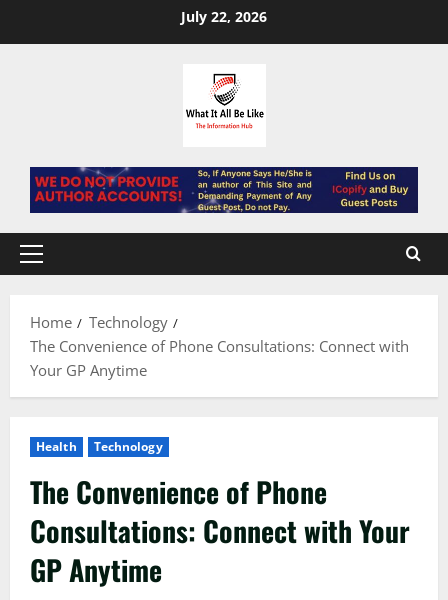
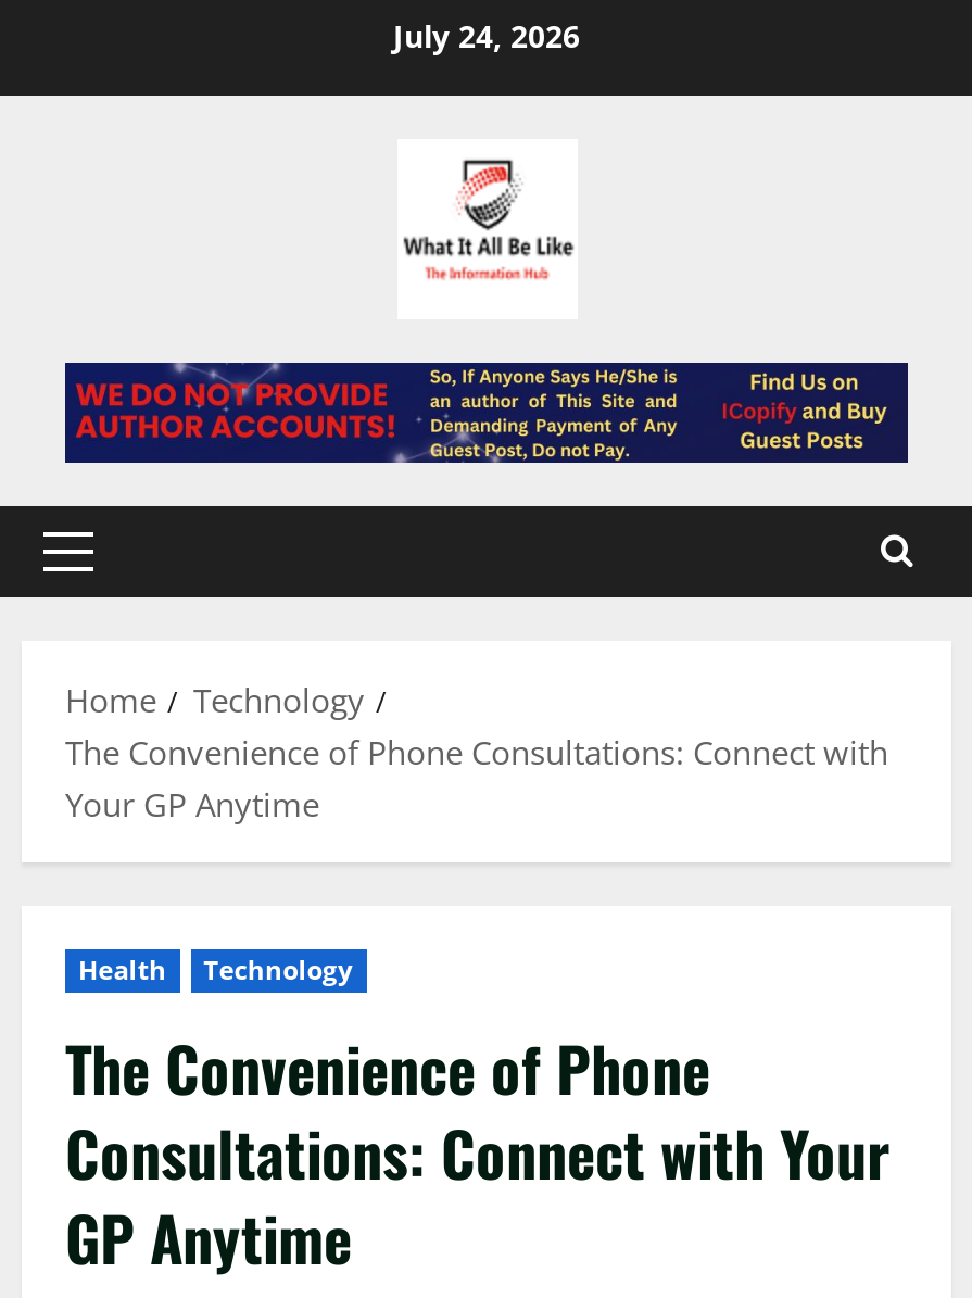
- July 22, 2026
+ July 24, 2026
